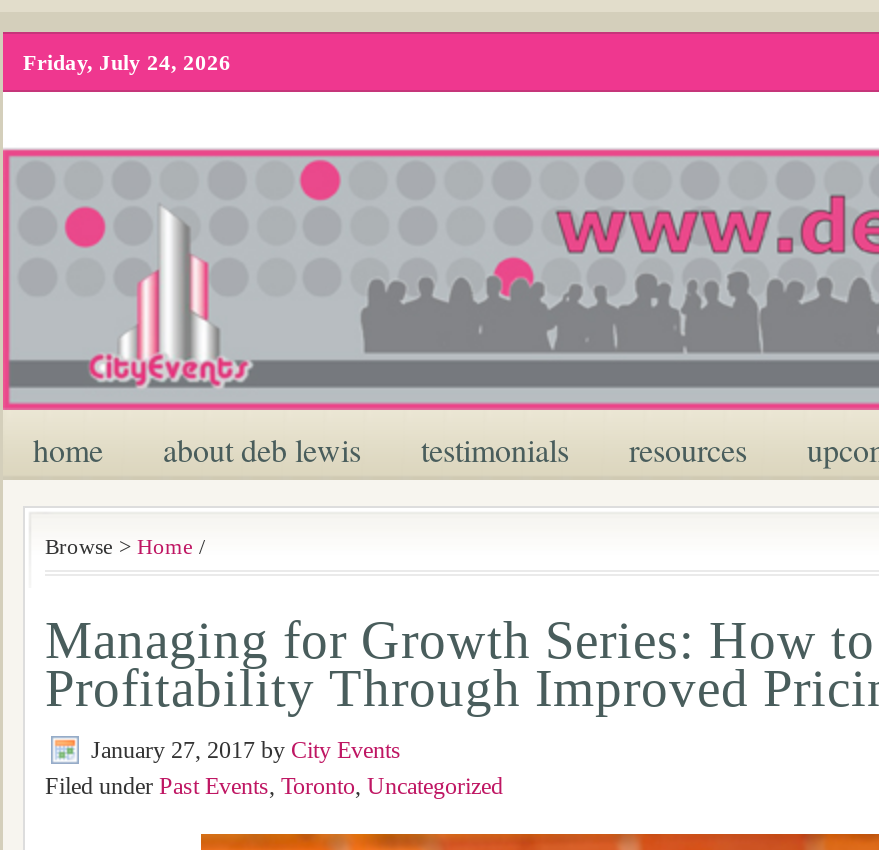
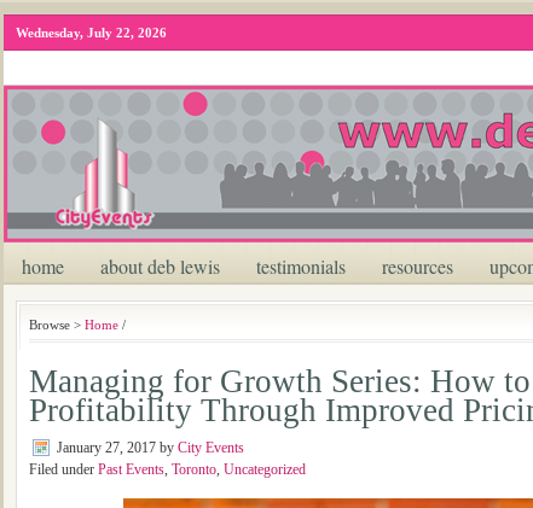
- Friday, July 24, 2026
+ Wednesday, July 22, 2026
